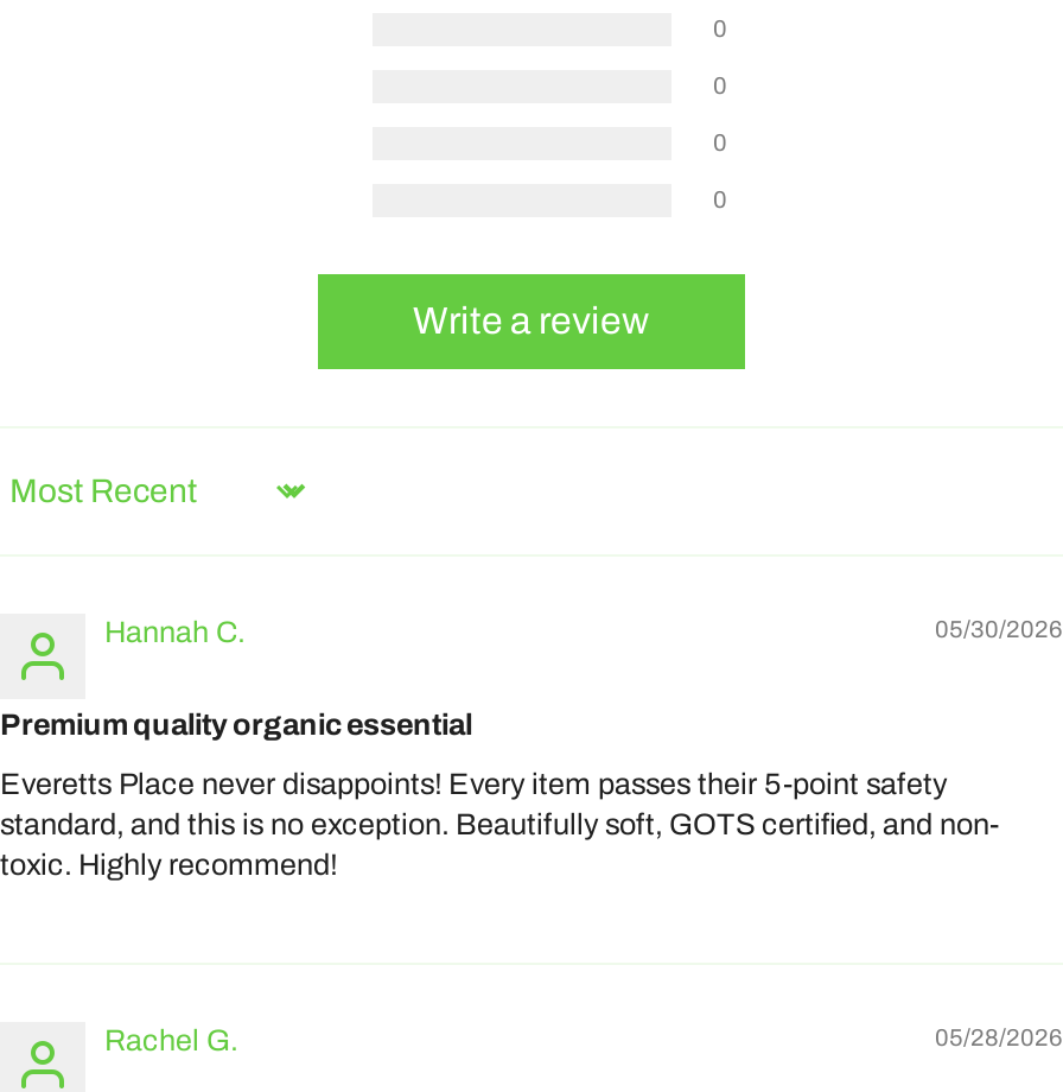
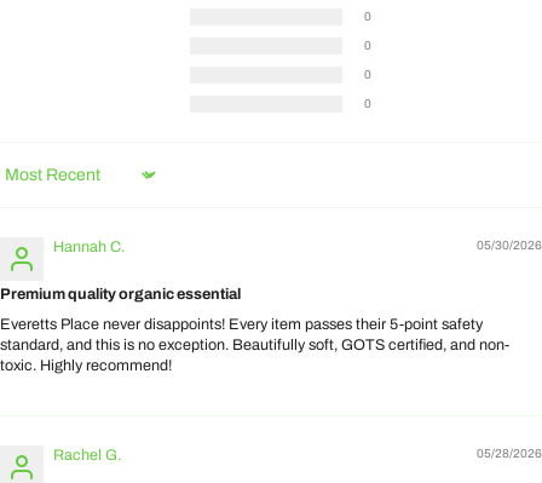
- Write a review
